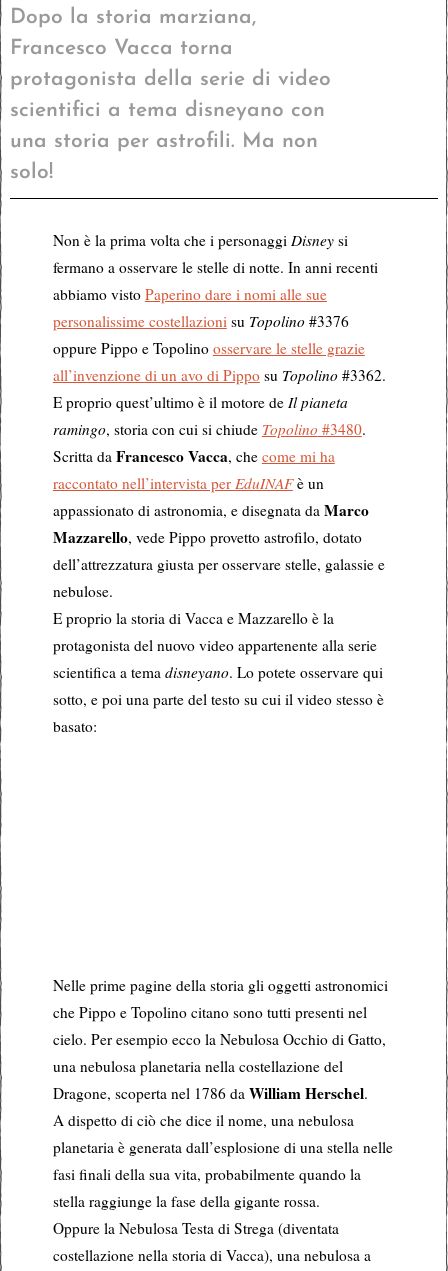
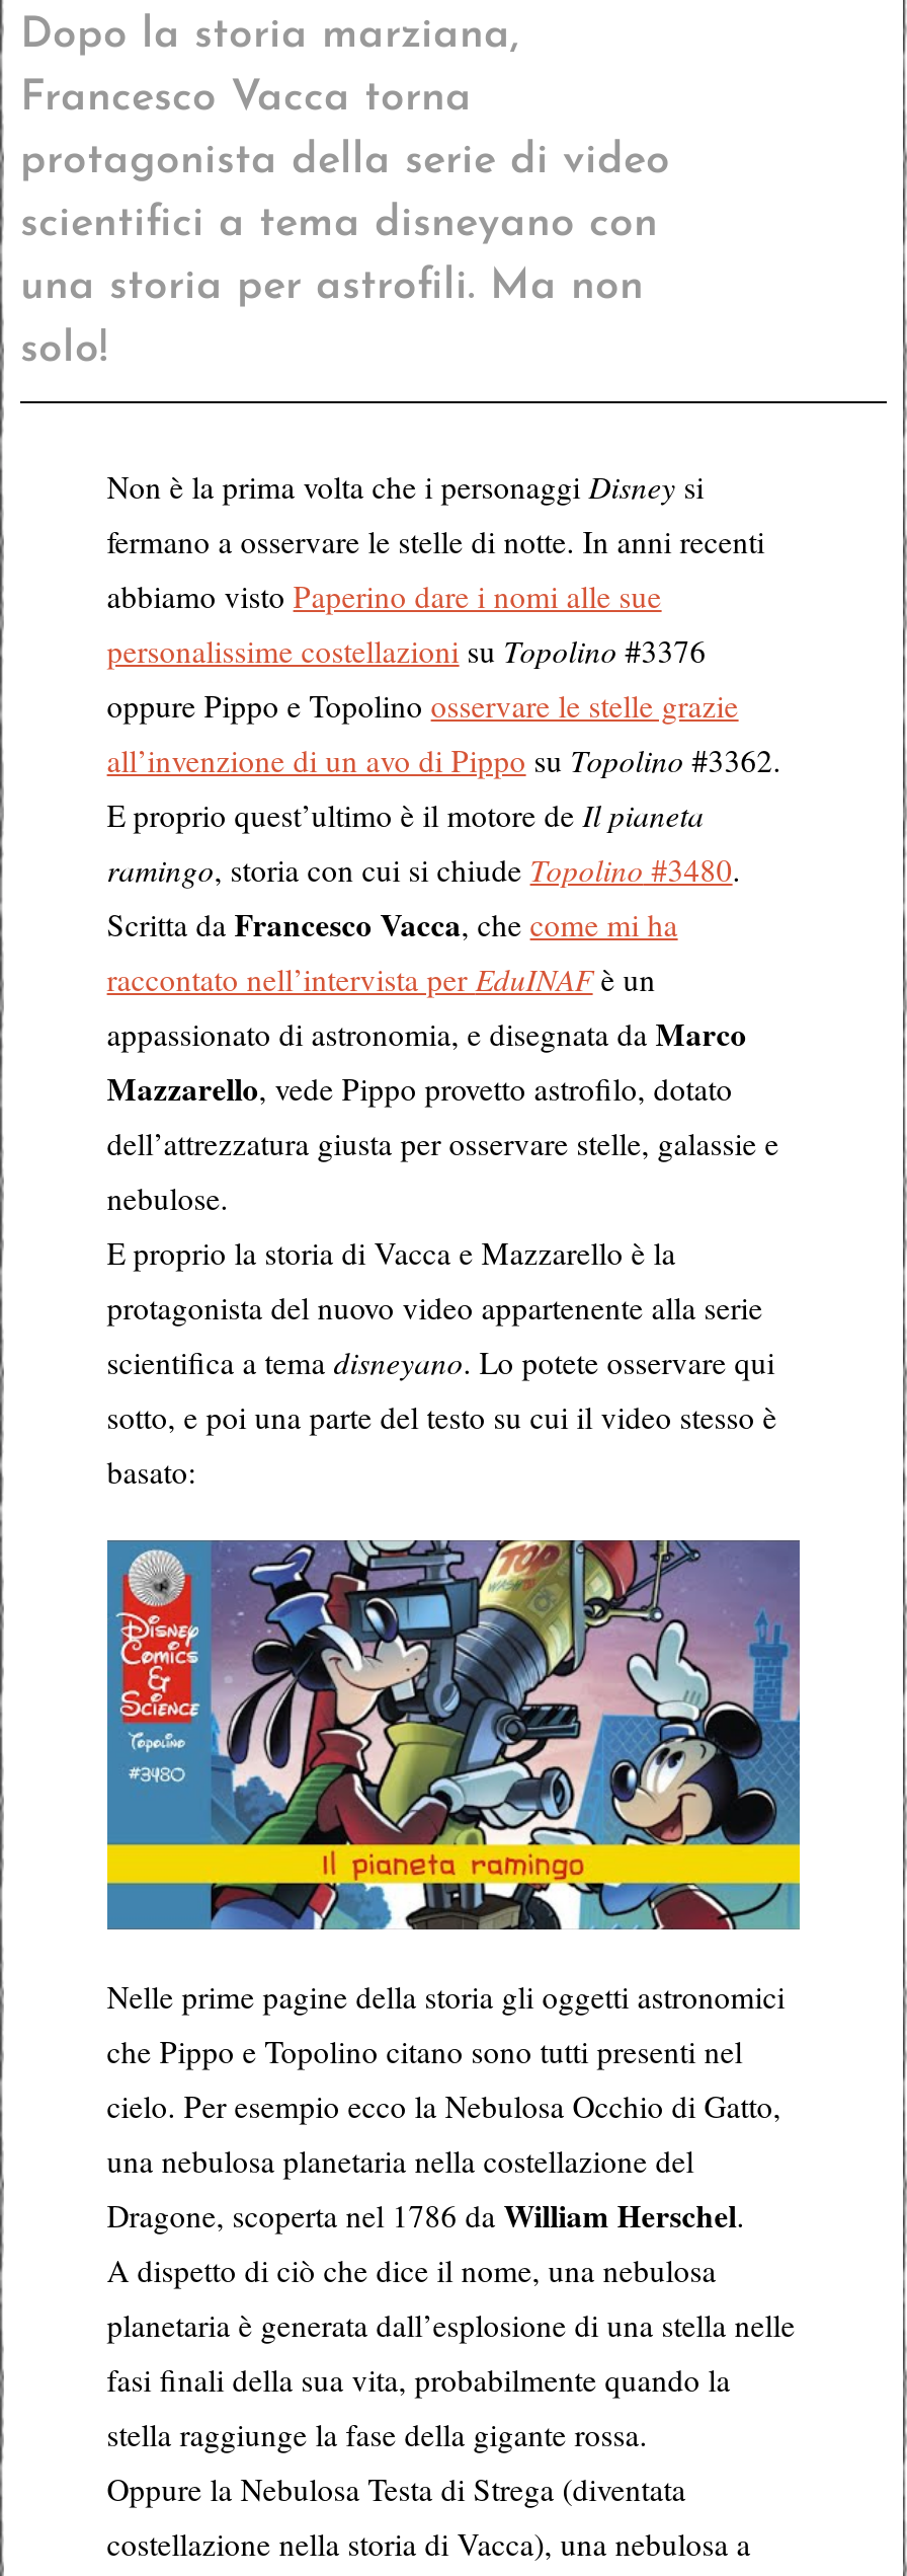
+ [image]
